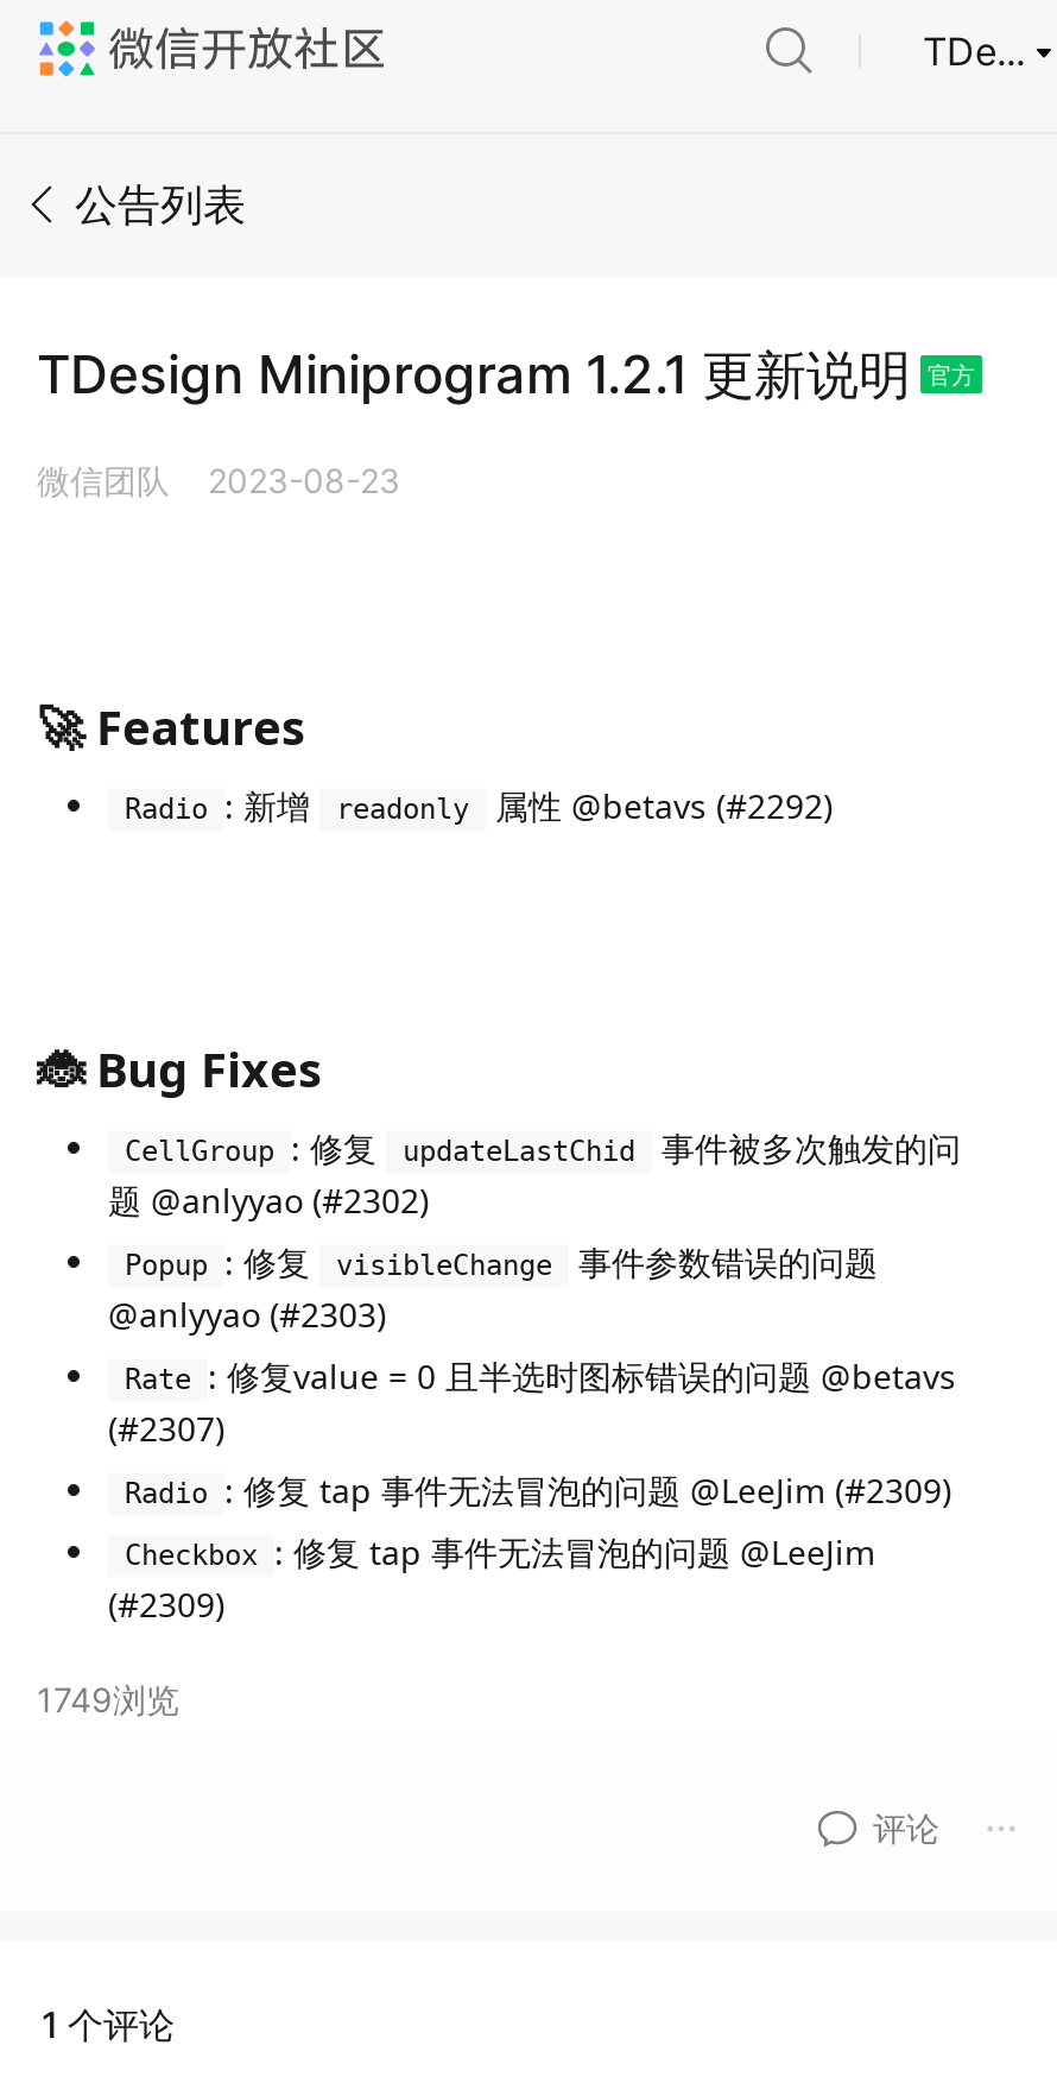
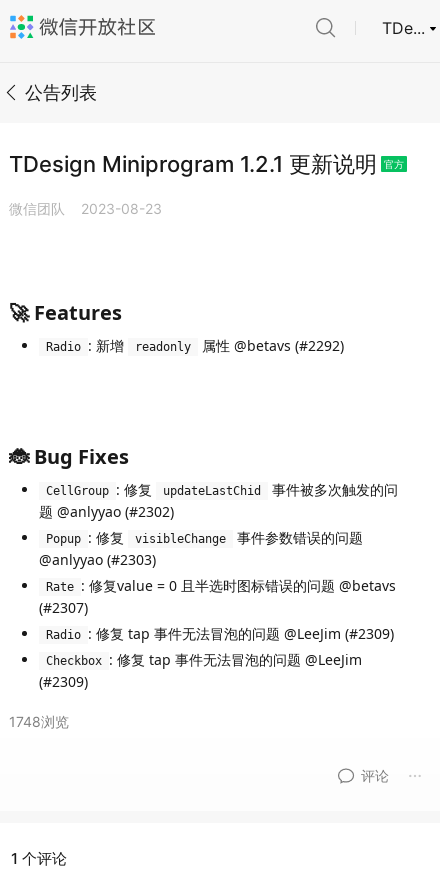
- 1749浏览
+ 1748浏览
